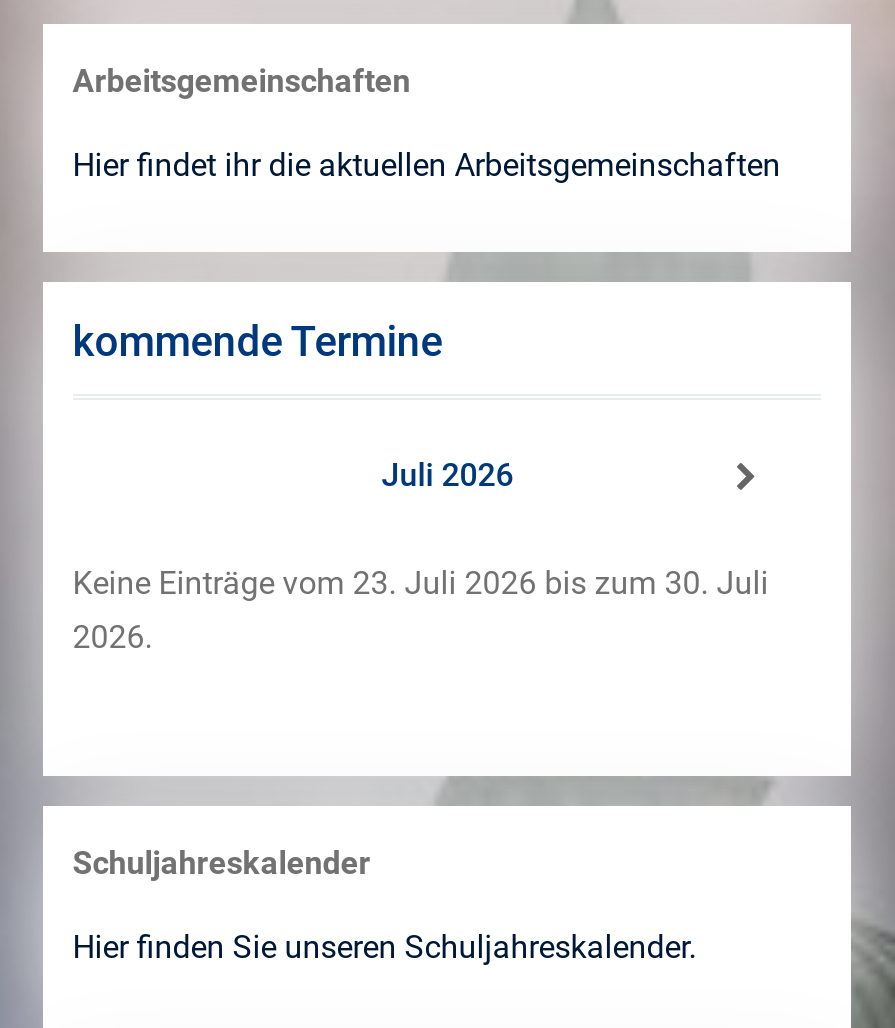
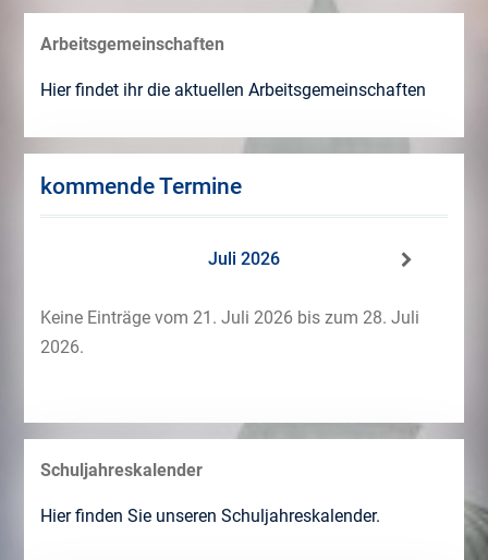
- Keine Einträge vom 23. Juli 2026 bis zum 30. Juli
+ Keine Einträge vom 21. Juli 2026 bis zum 28. Juli
